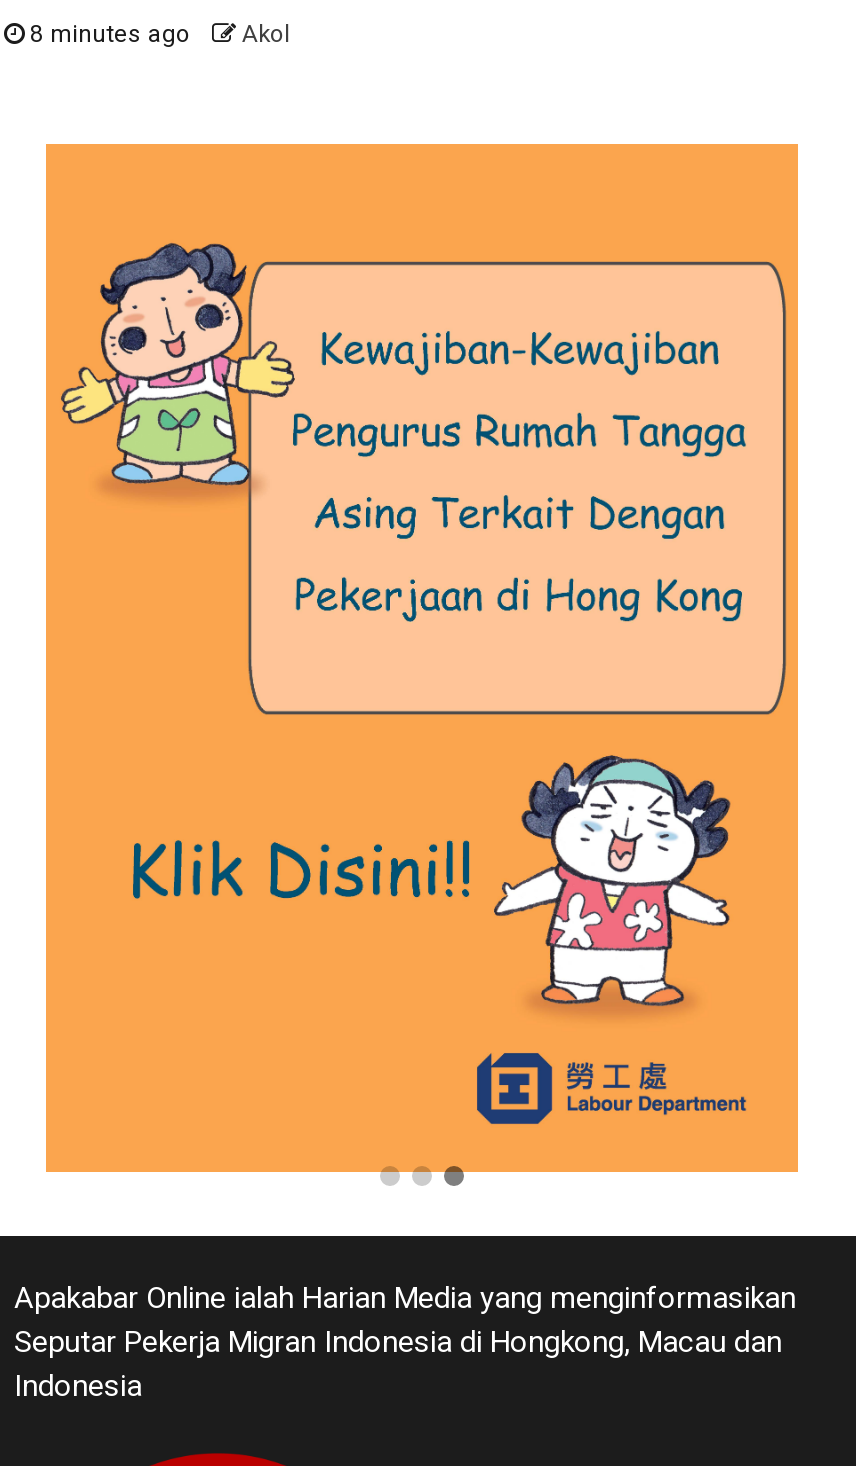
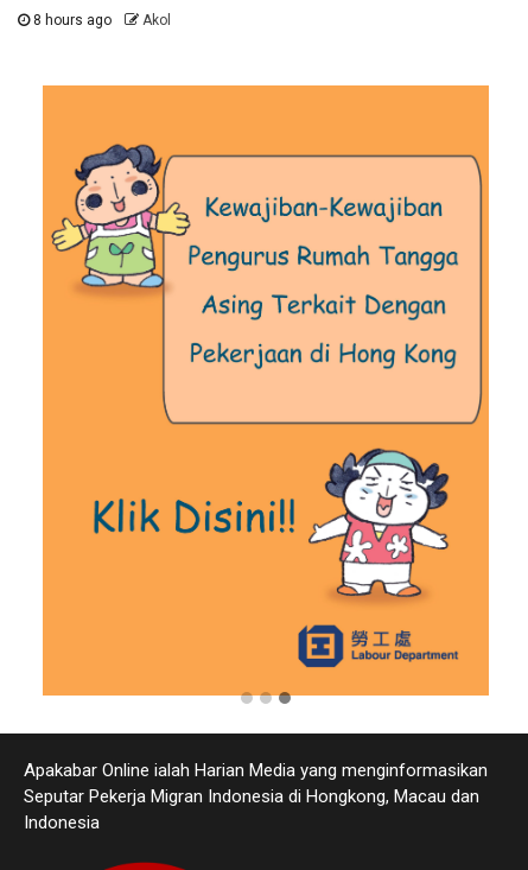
- 8 minutes ago Akol
+ 8 hours ago Akol
